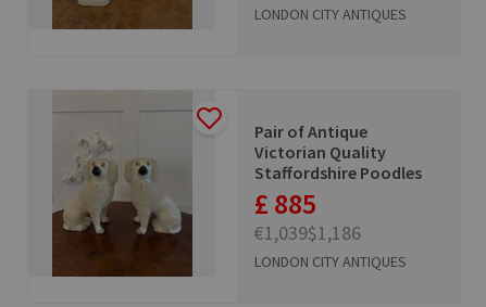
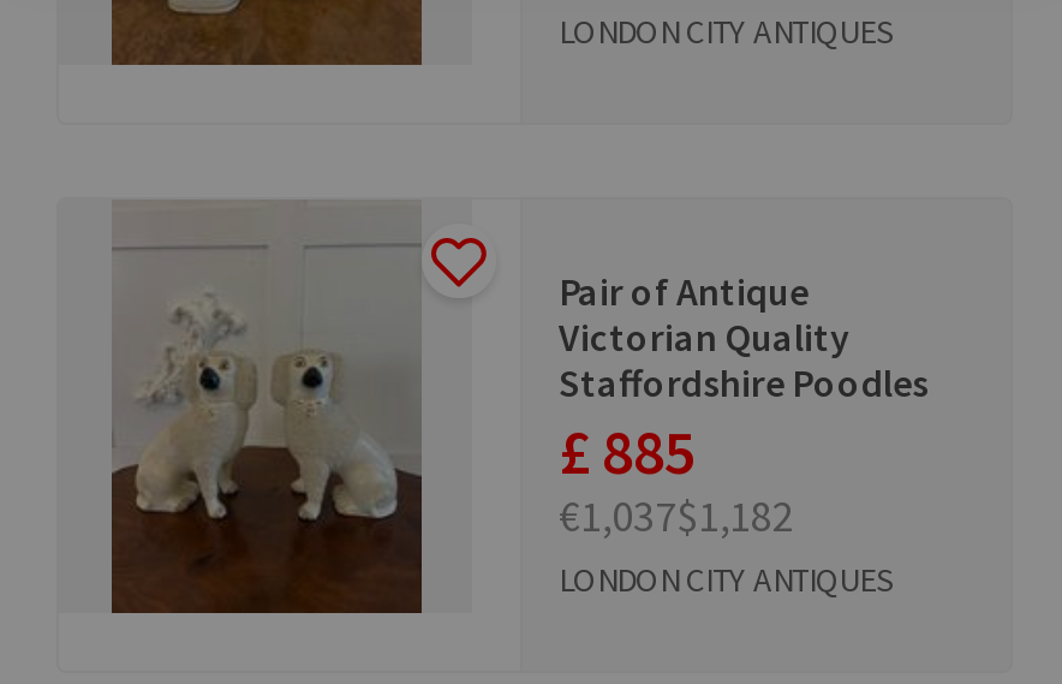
- €1,039$1,186
+ €1,037$1,182
